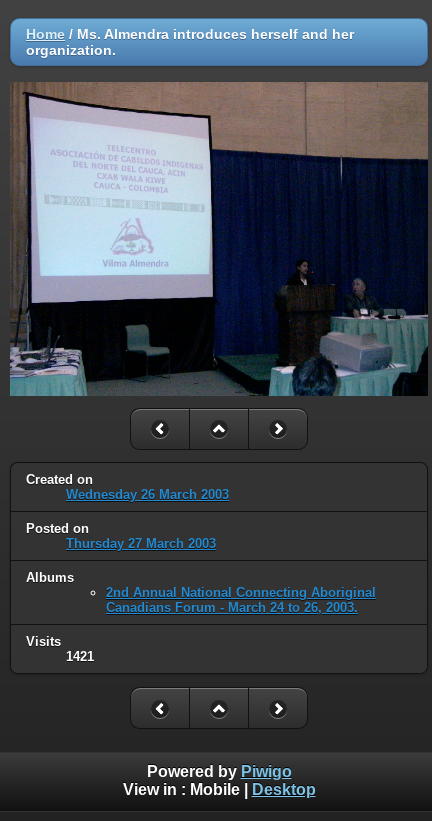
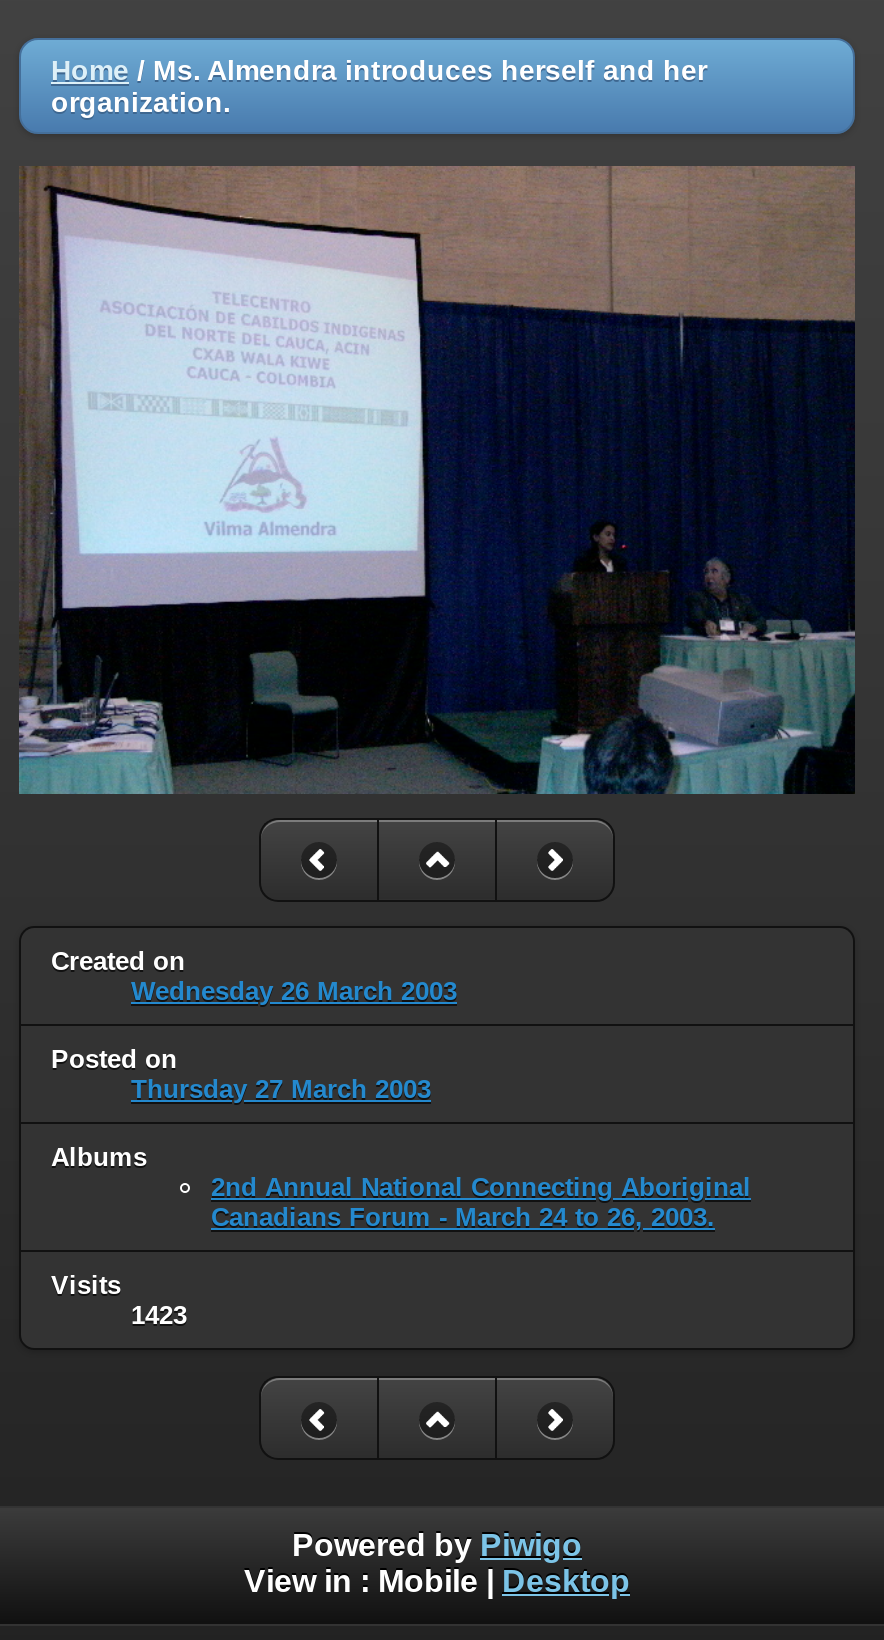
- 1421
+ 1423
